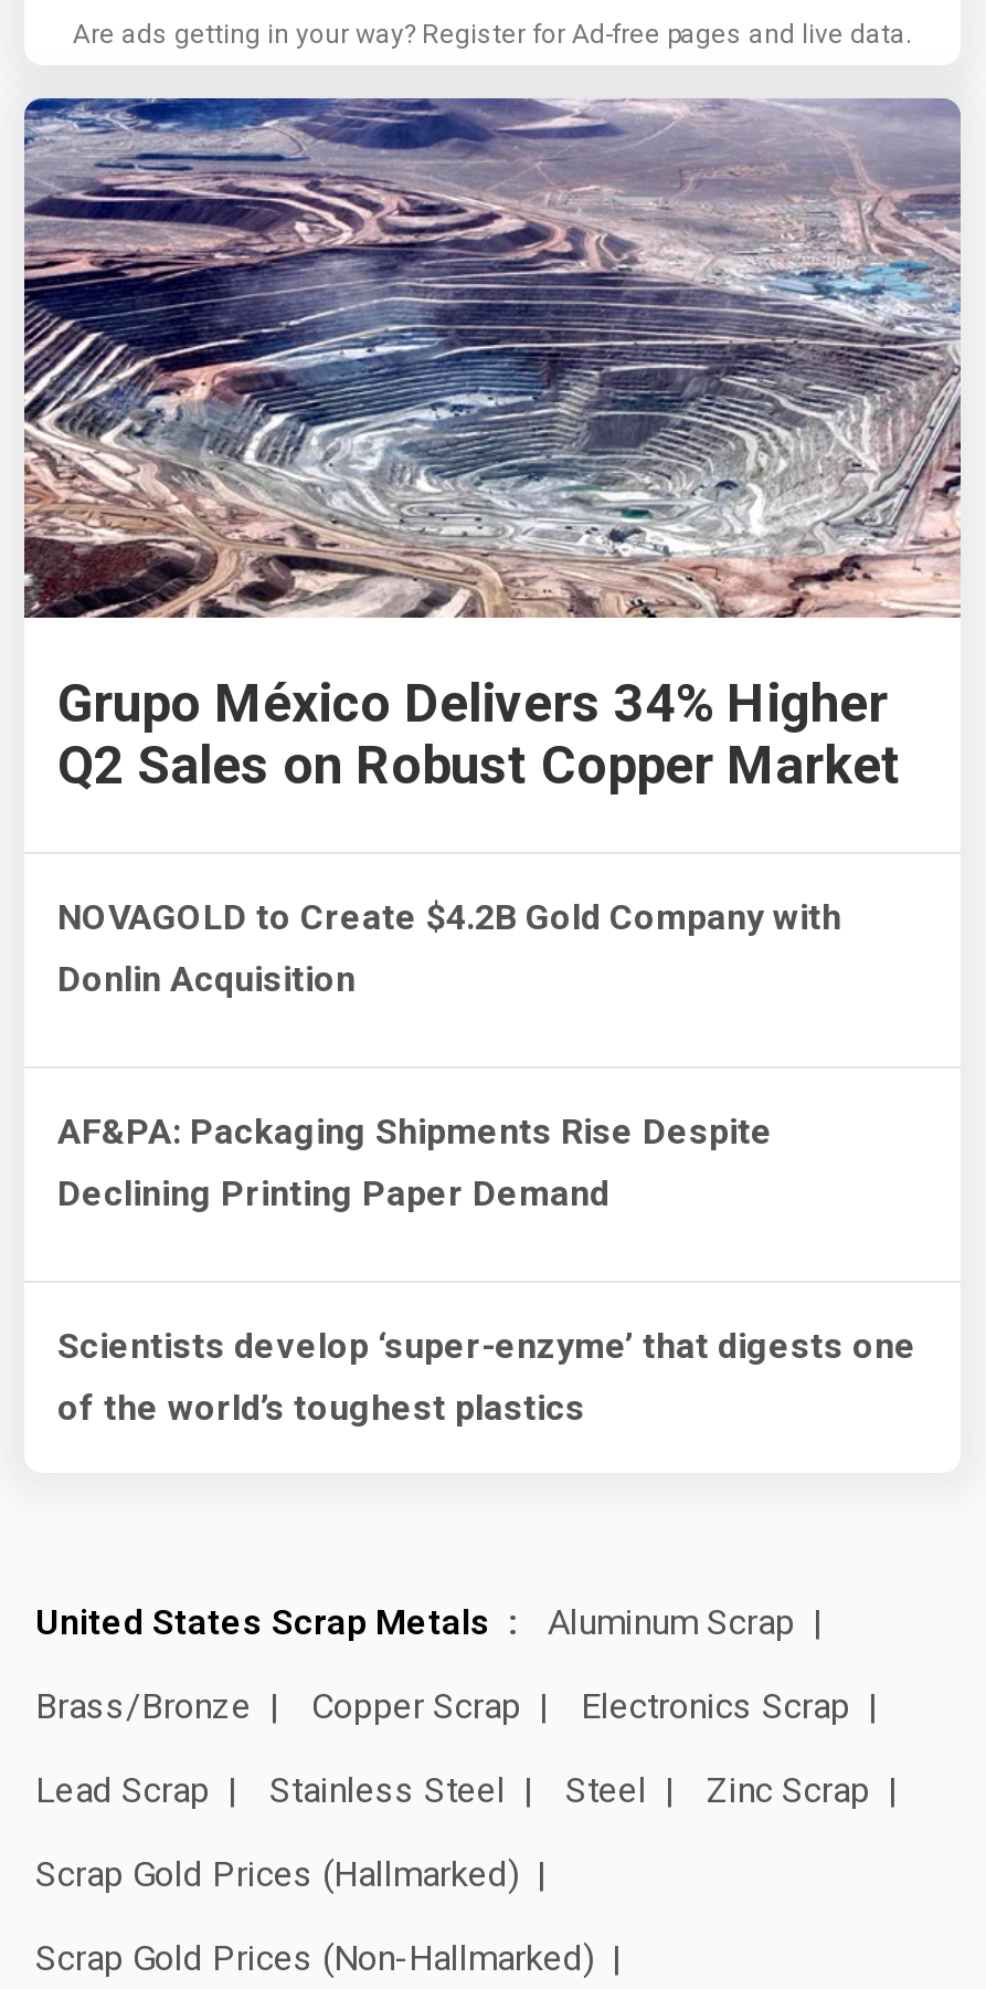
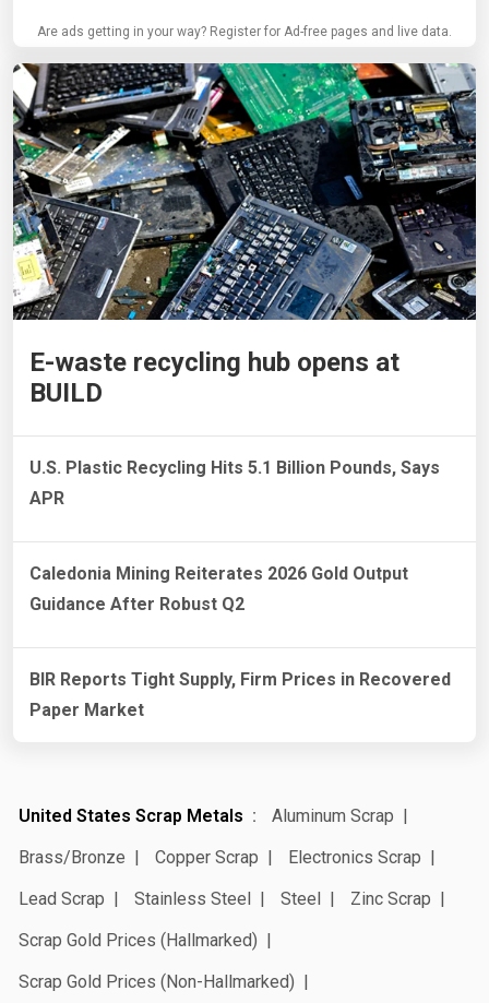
- [image]
- Grupo México Delivers 34% Higher
- Q2 Sales on Robust Copper Market
+ [image]
+ E-waste recycling hub opens at
+ BUILD

- NOVAGOLD to Create $4.2B Gold Company with
+ U.S. Plastic Recycling Hits 5.1 Billion Pounds, Says

- Donlin Acquisition
+ APR

- AF&PA: Packaging Shipments Rise Despite
+ Caledonia Mining Reiterates 2026 Gold Output

- Declining Printing Paper Demand
+ Guidance After Robust Q2

- Scientists develop ‘super-enzyme’ that digests one
+ BIR Reports Tight Supply, Firm Prices in Recovered

- of the world’s toughest plastics
+ Paper Market
